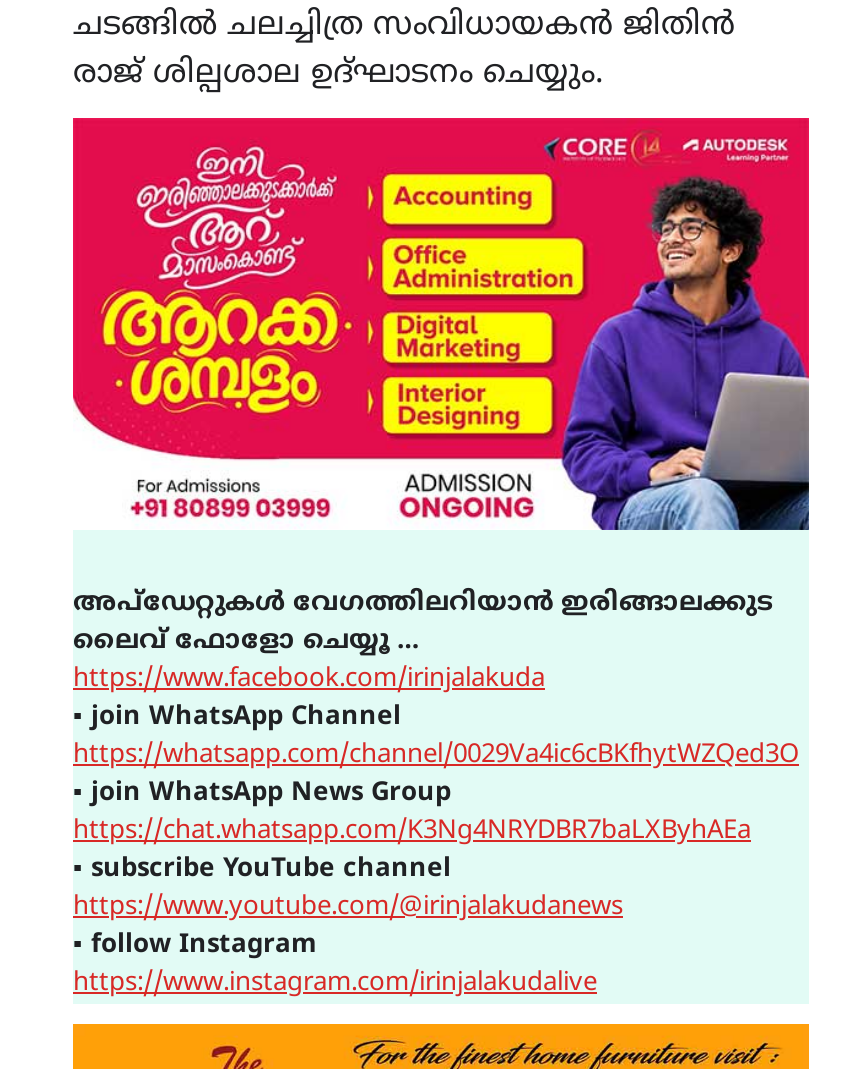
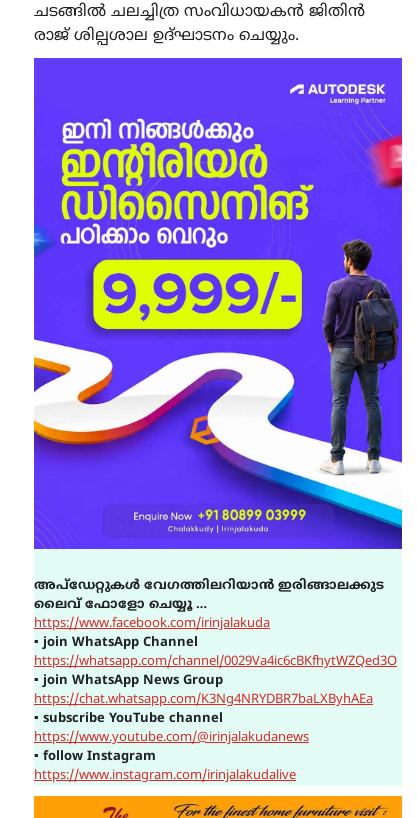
- [image]
+ [image]
